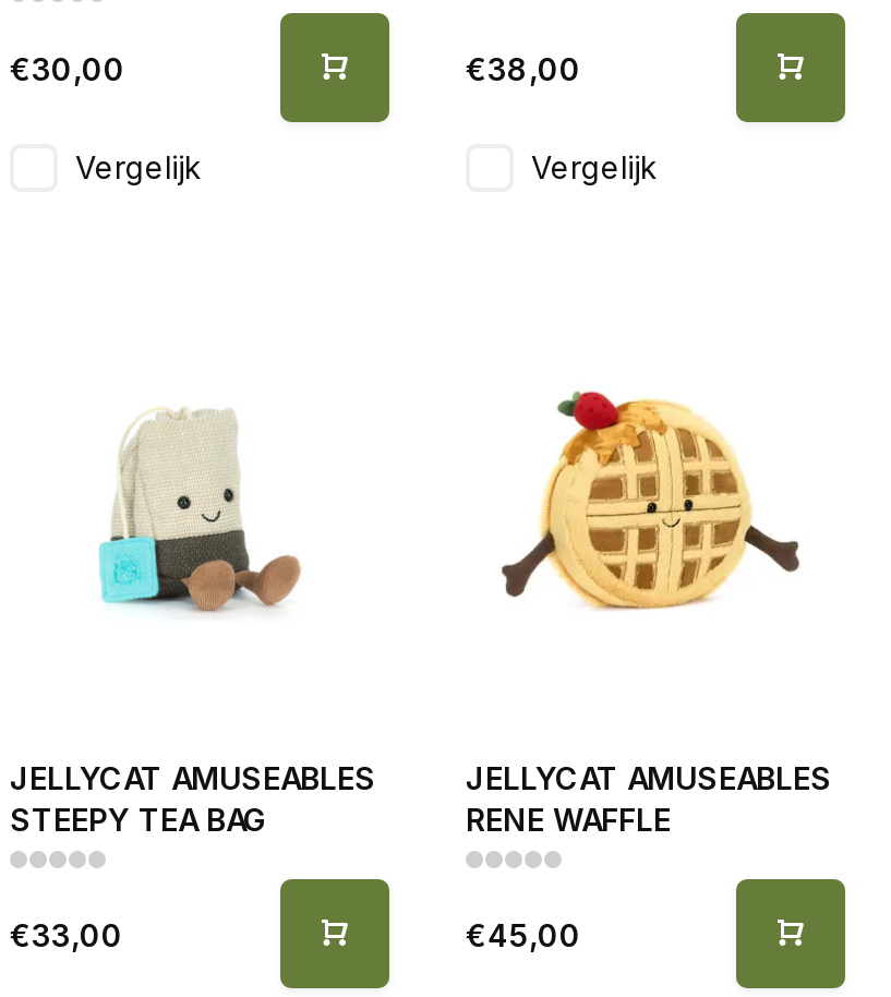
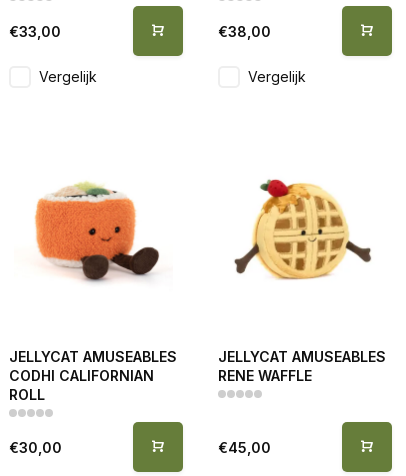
- €30,00
+ €33,00

- [image]
+ [image]

- STEEPY TEA BAG
+ CODHI CALIFORNIAN
+ ROLL

- €33,00
+ €30,00
